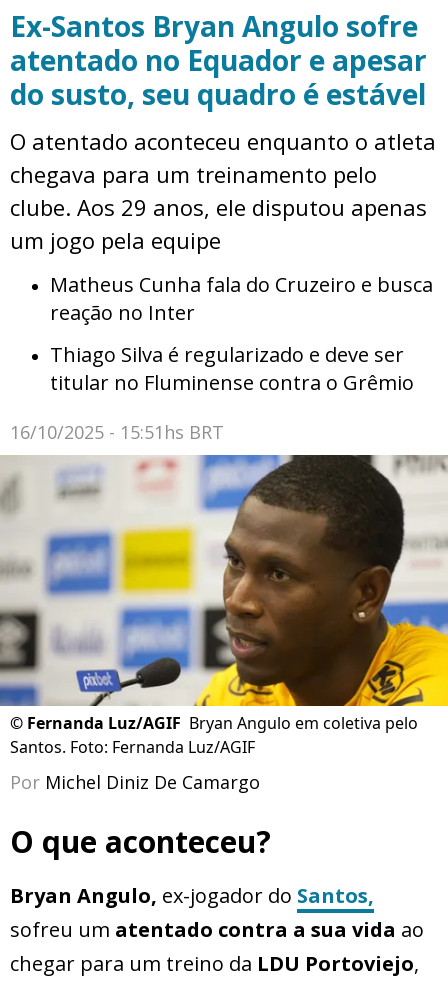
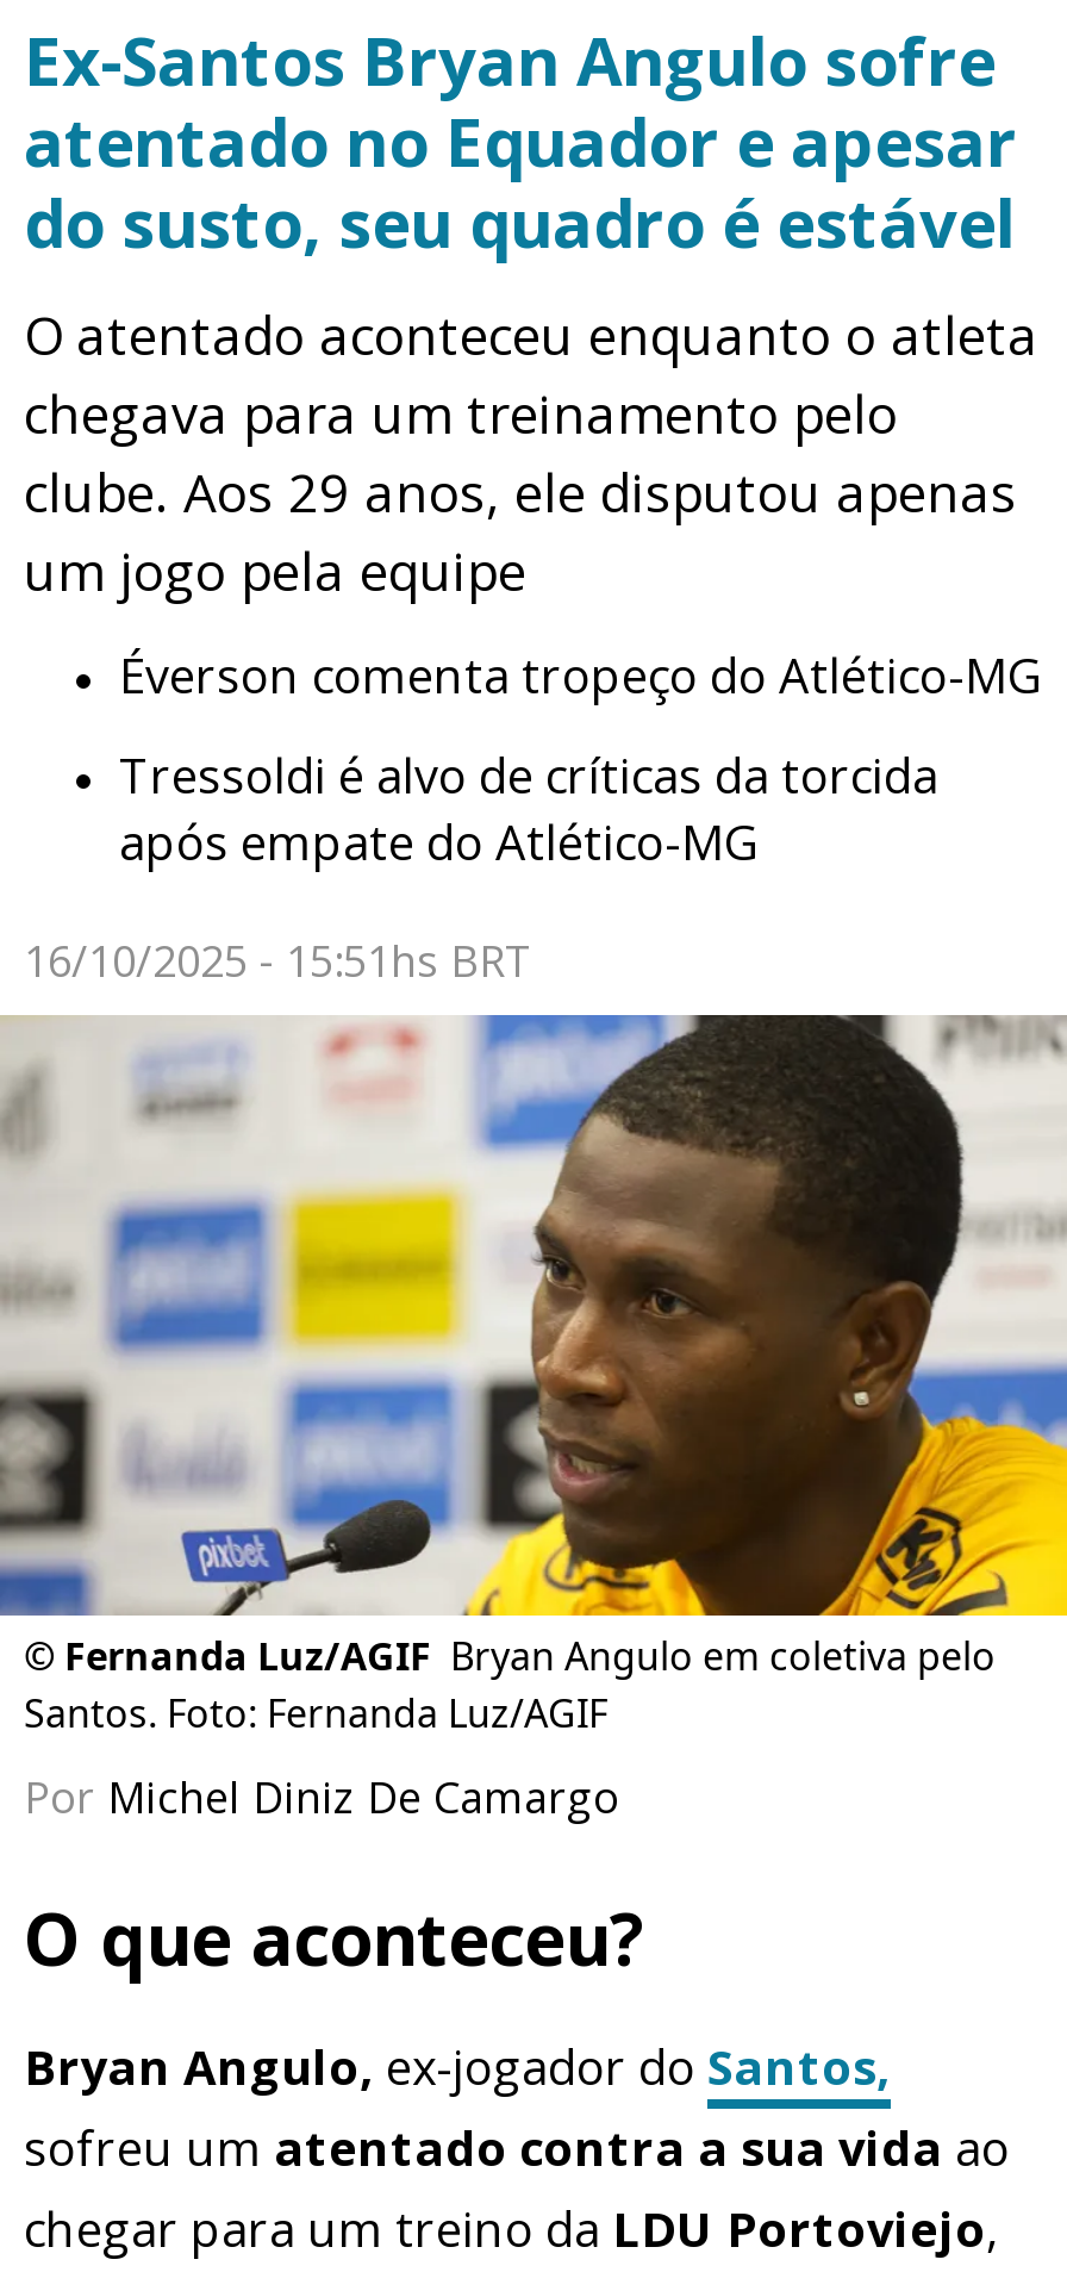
- Matheus Cunha fala do Cruzeiro e busca
- reação no Inter
+ Éverson comenta tropeço do Atlético-MG

- Thiago Silva é regularizado e deve ser
- titular no Fluminense contra o Grêmio
+ Tressoldi é alvo de críticas da torcida
+ após empate do Atlético-MG
